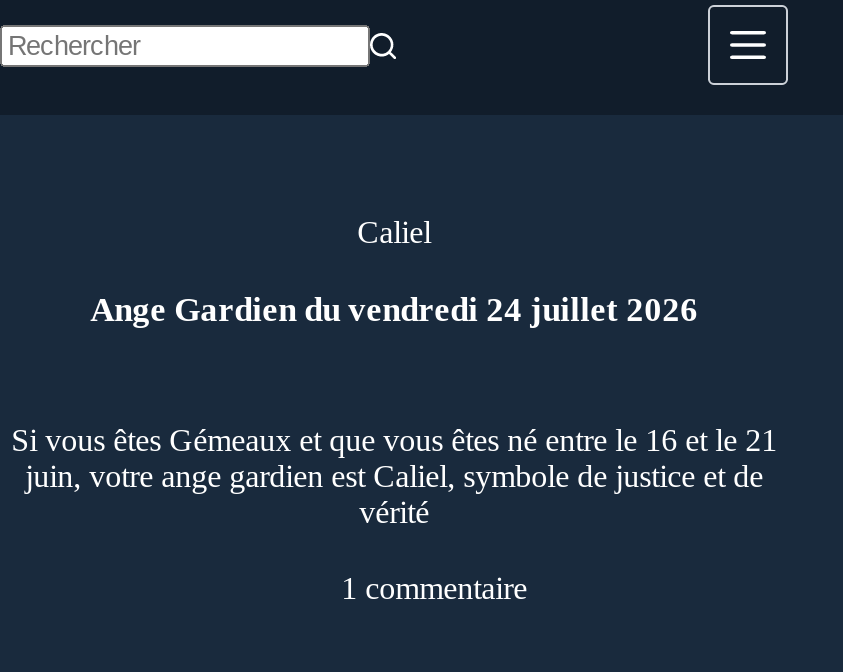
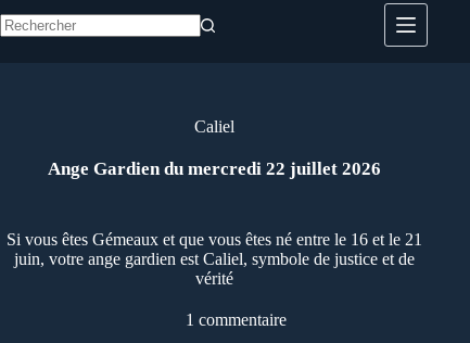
- Ange Gardien du vendredi 24 juillet 2026
+ Ange Gardien du mercredi 22 juillet 2026
